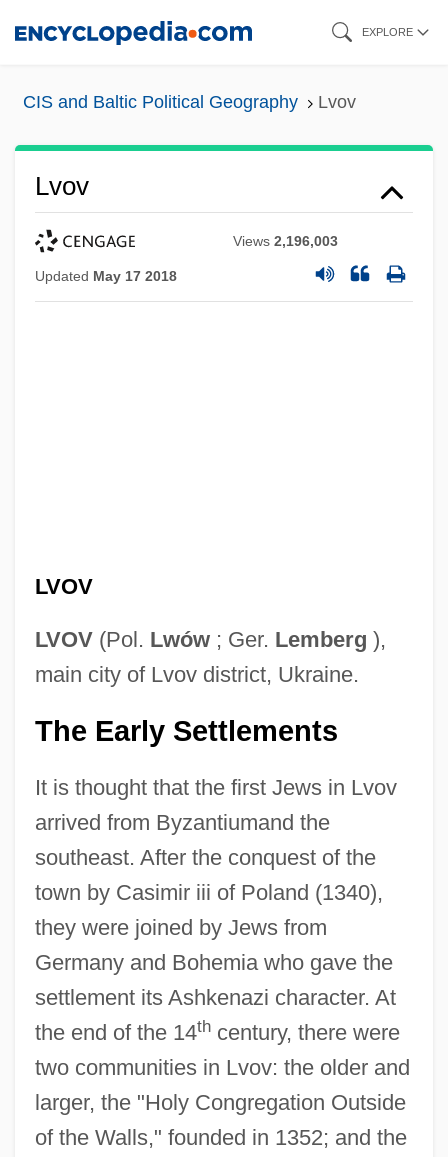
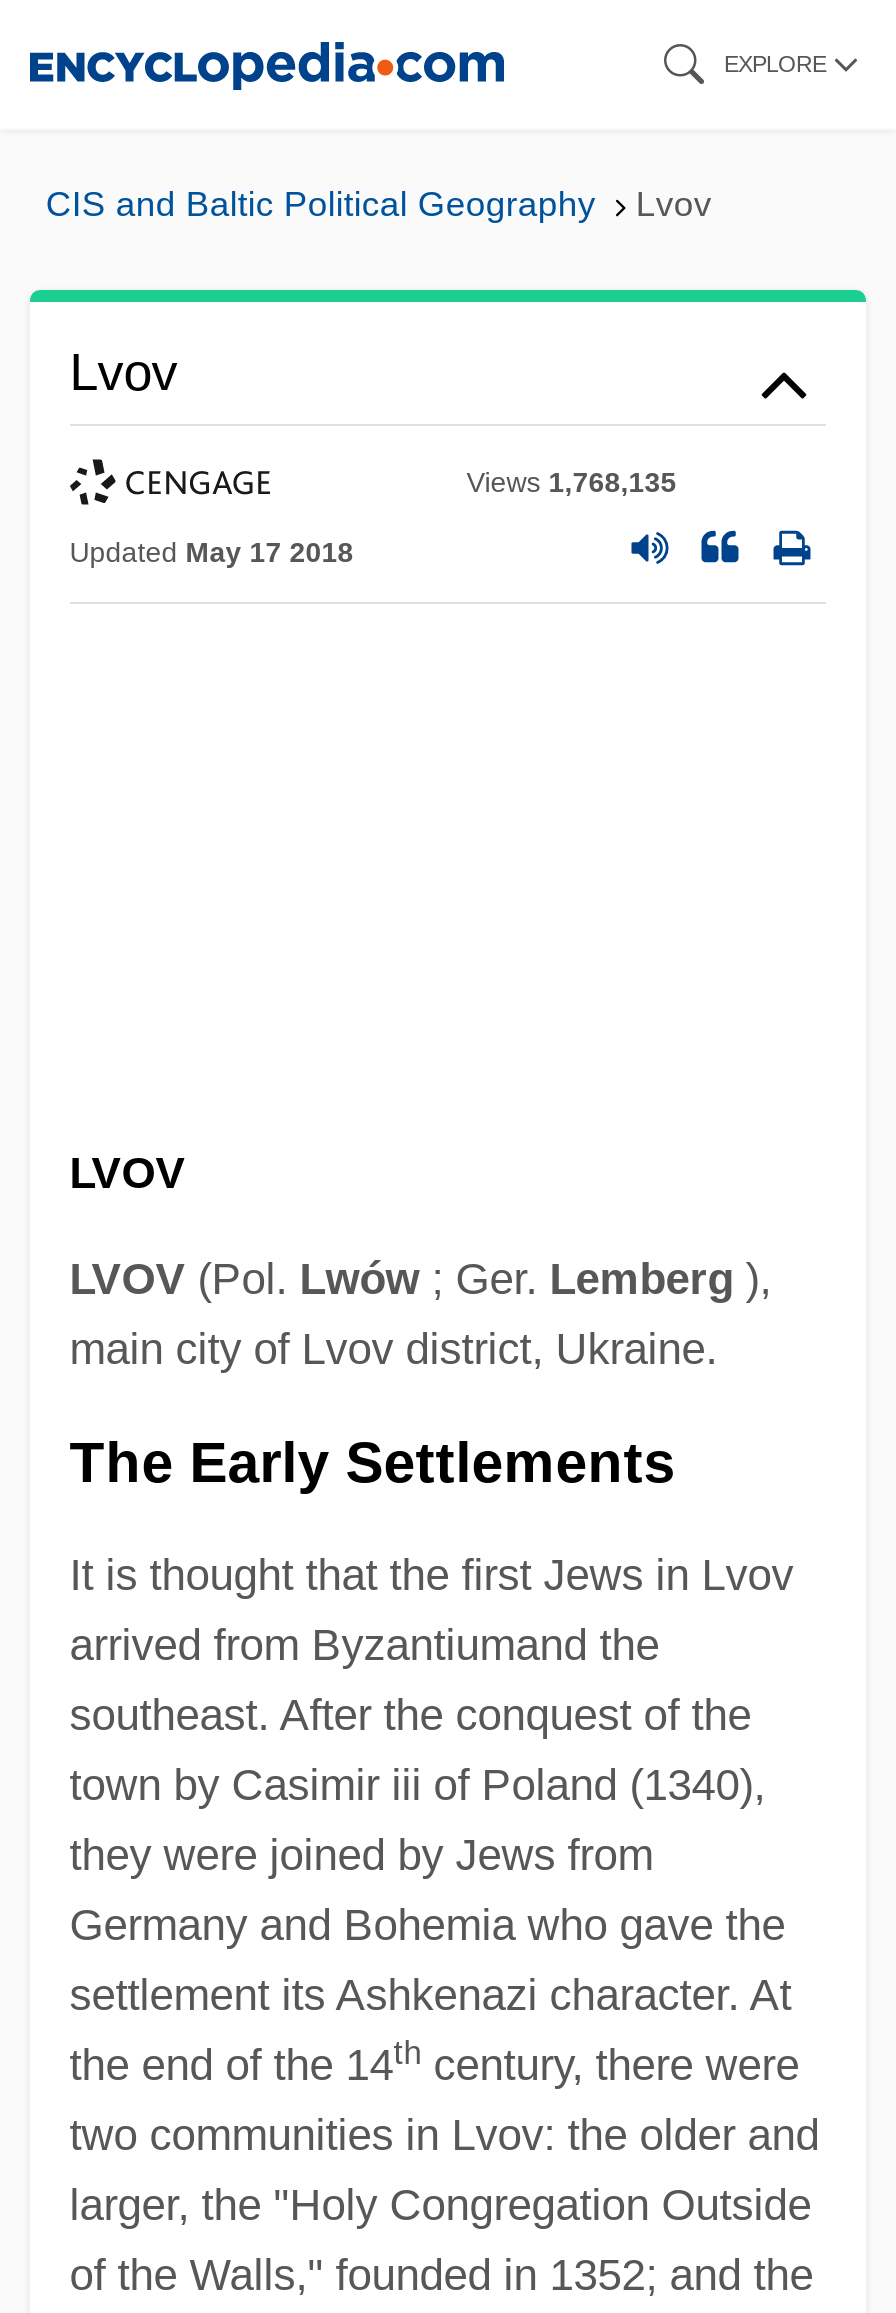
- Views 2,196,003
+ Views 1,768,135
